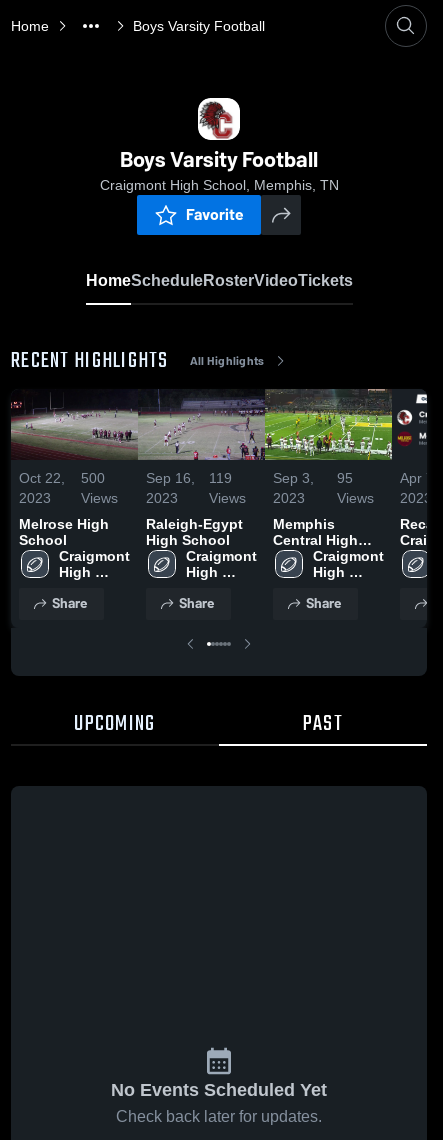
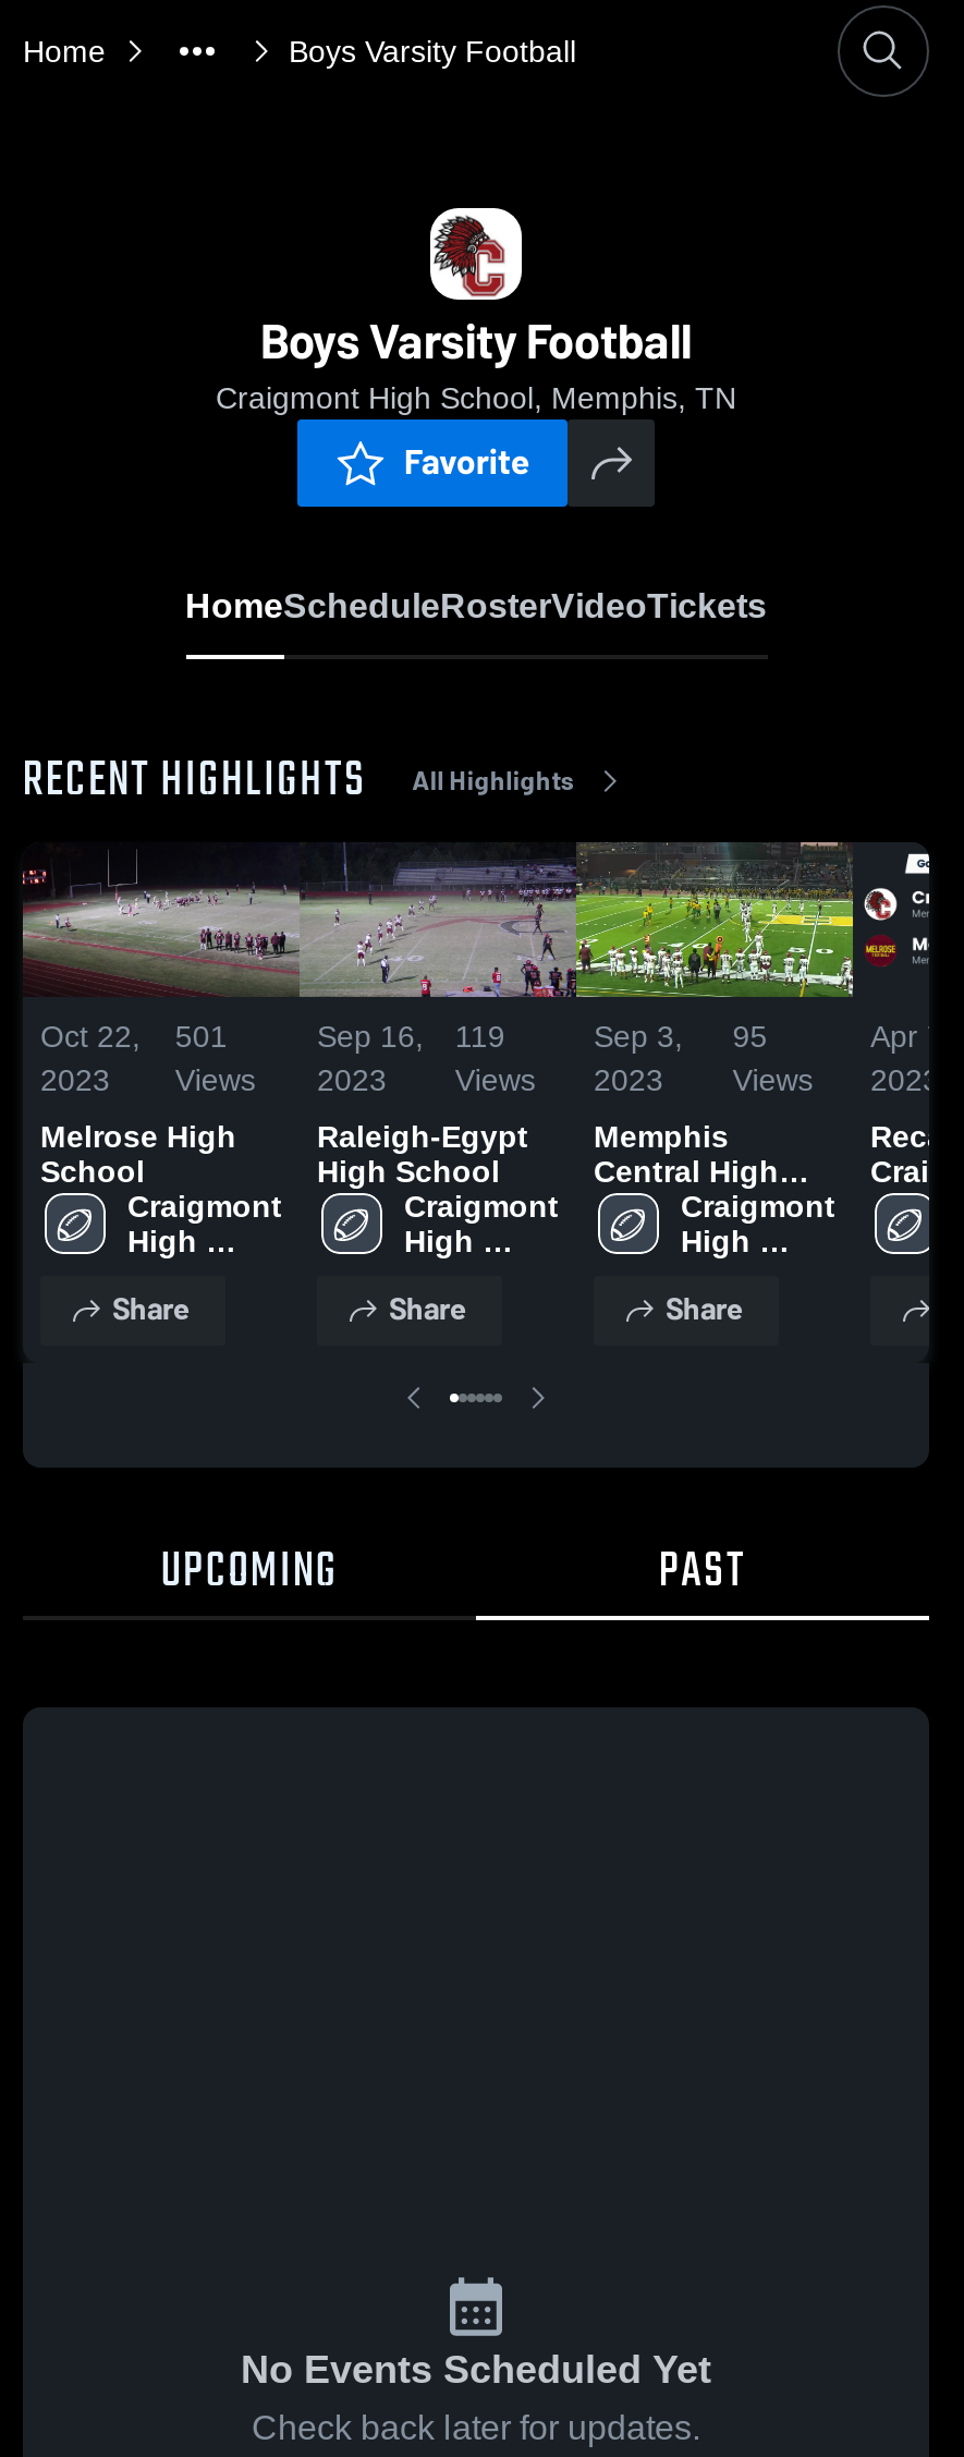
- Oct 22, 500
+ Oct 22, 501
